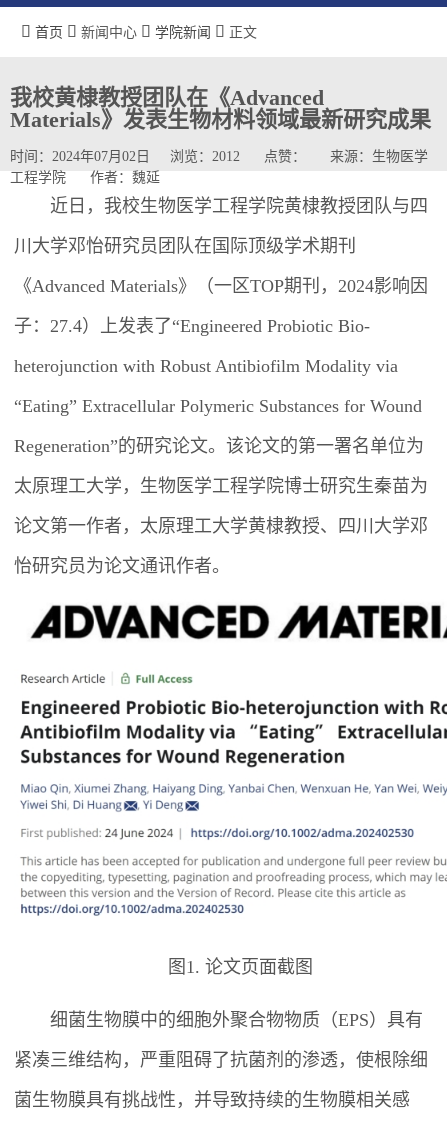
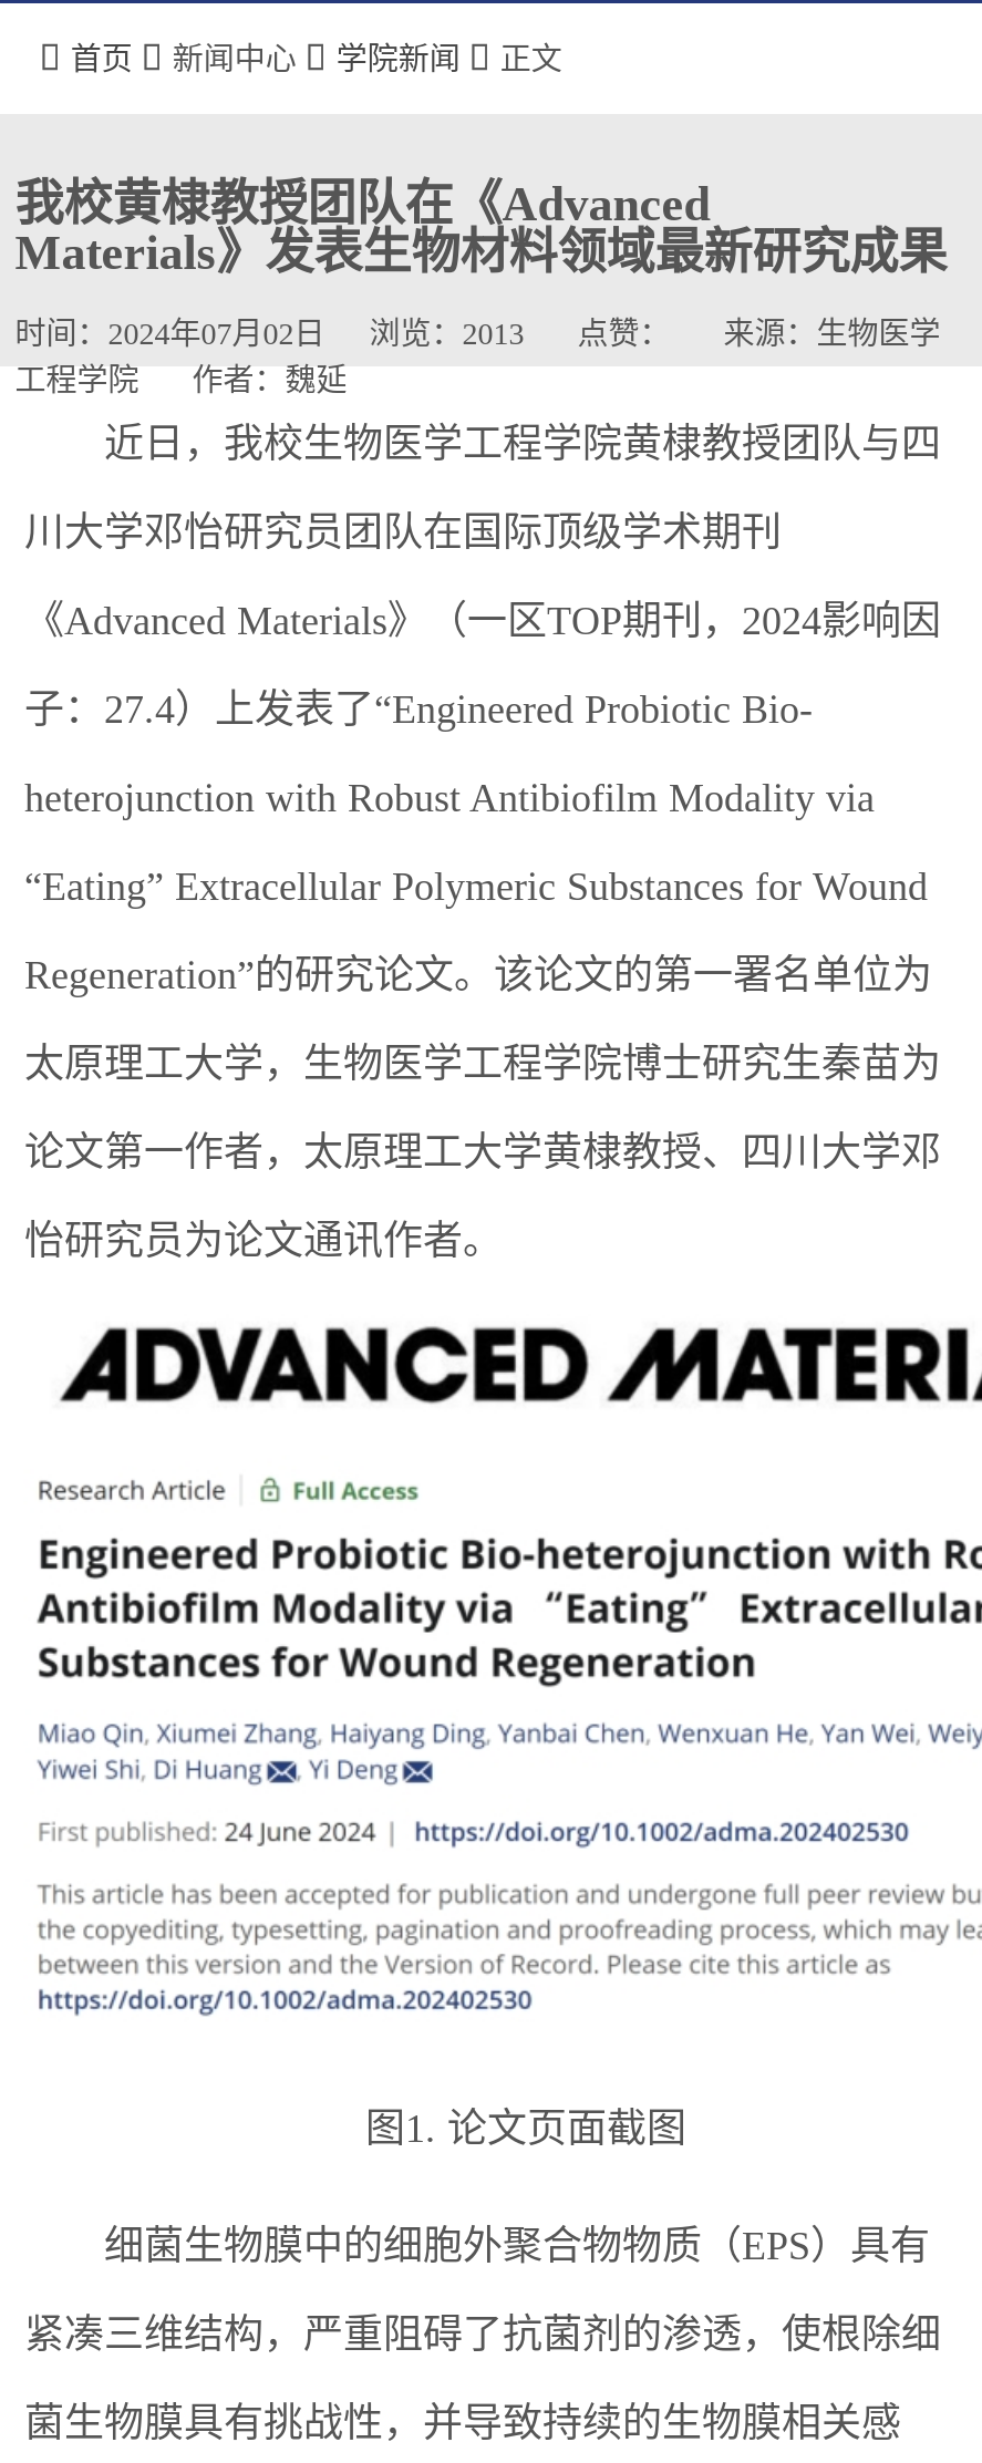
- 时间：2024年07月02日浏览：2012点赞：来源：生物医学
+ 时间：2024年07月02日浏览：2013点赞：来源：生物医学
